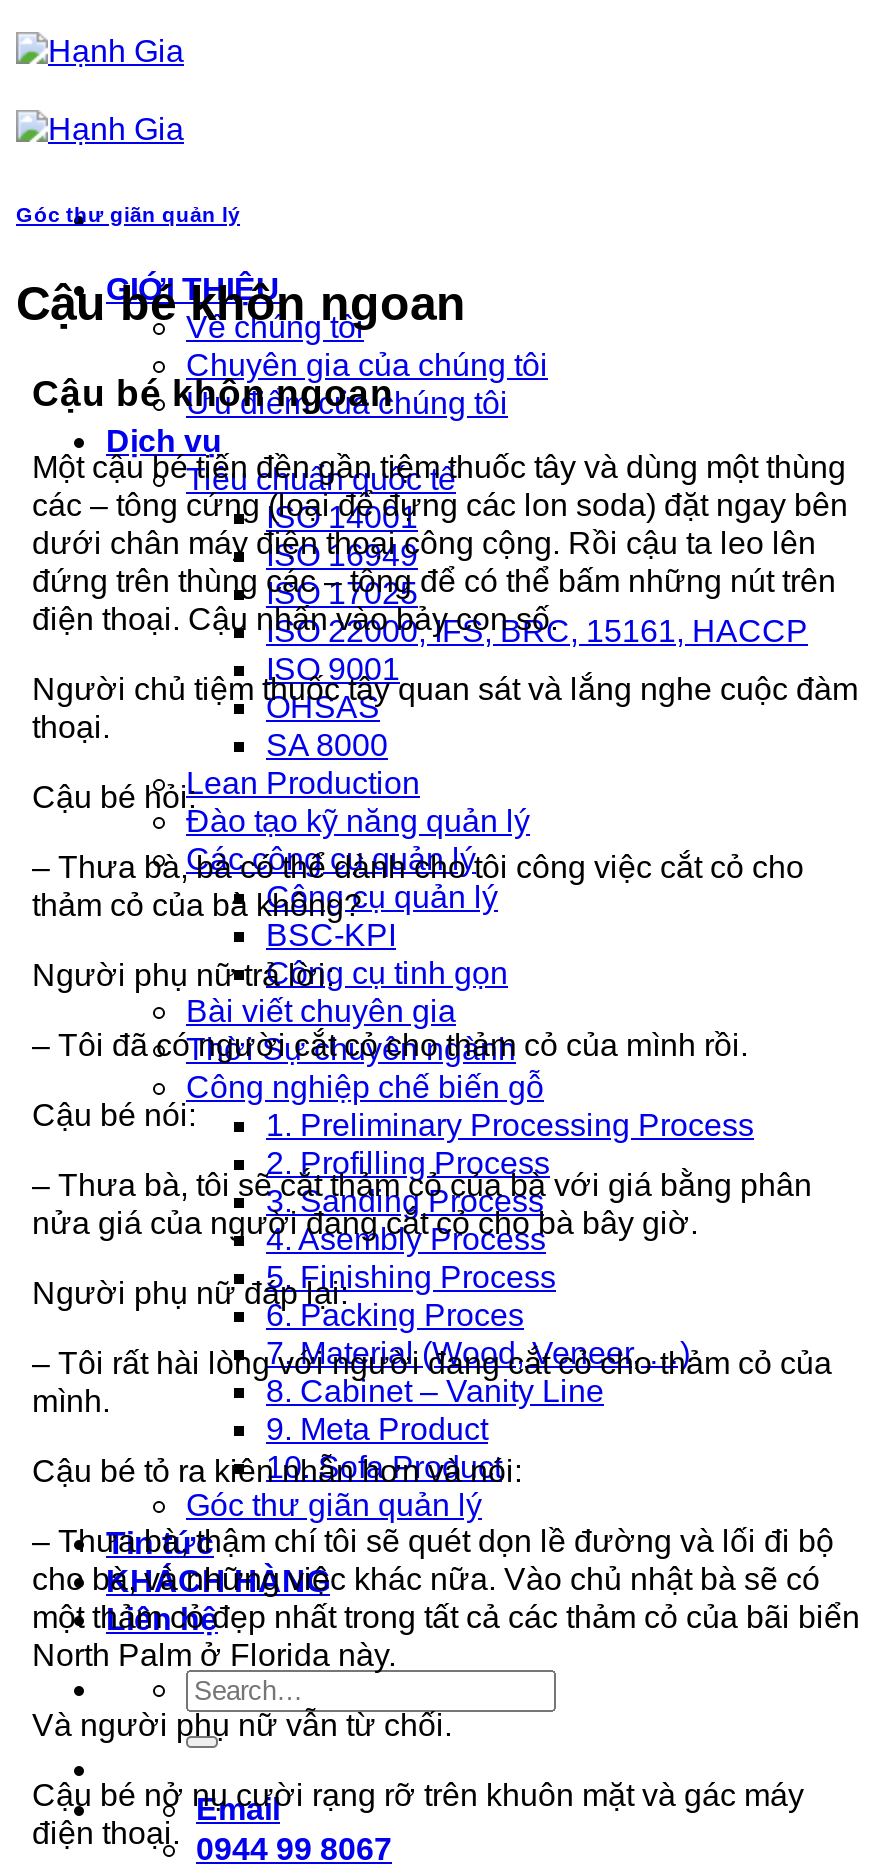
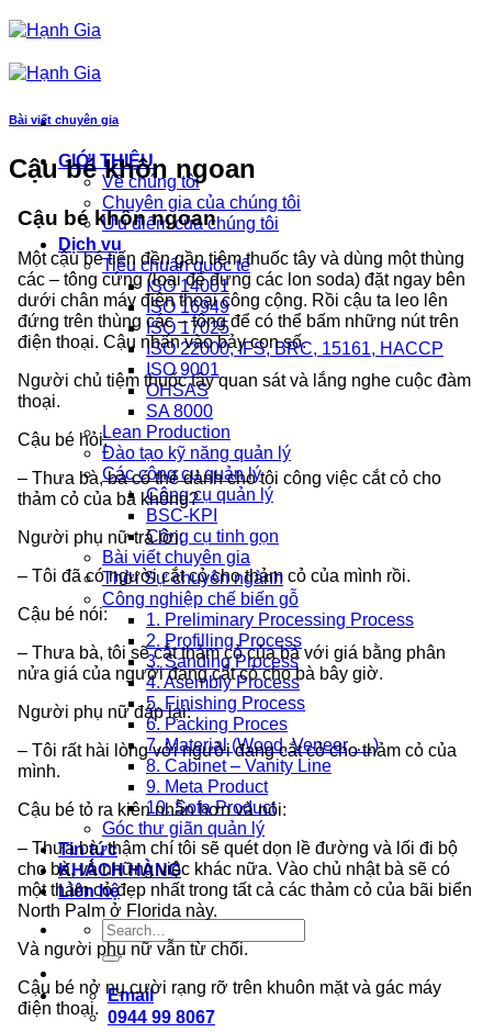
- Góc thư giãn quản lý
+ Bài viết chuyên gia
